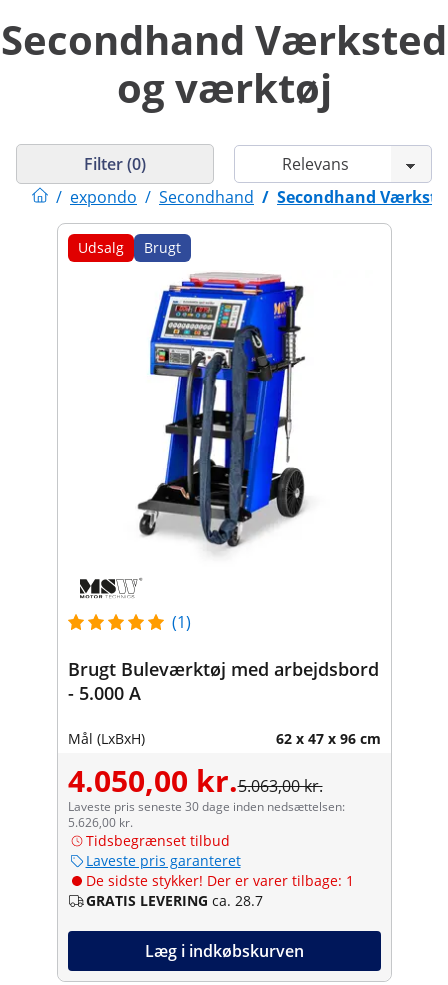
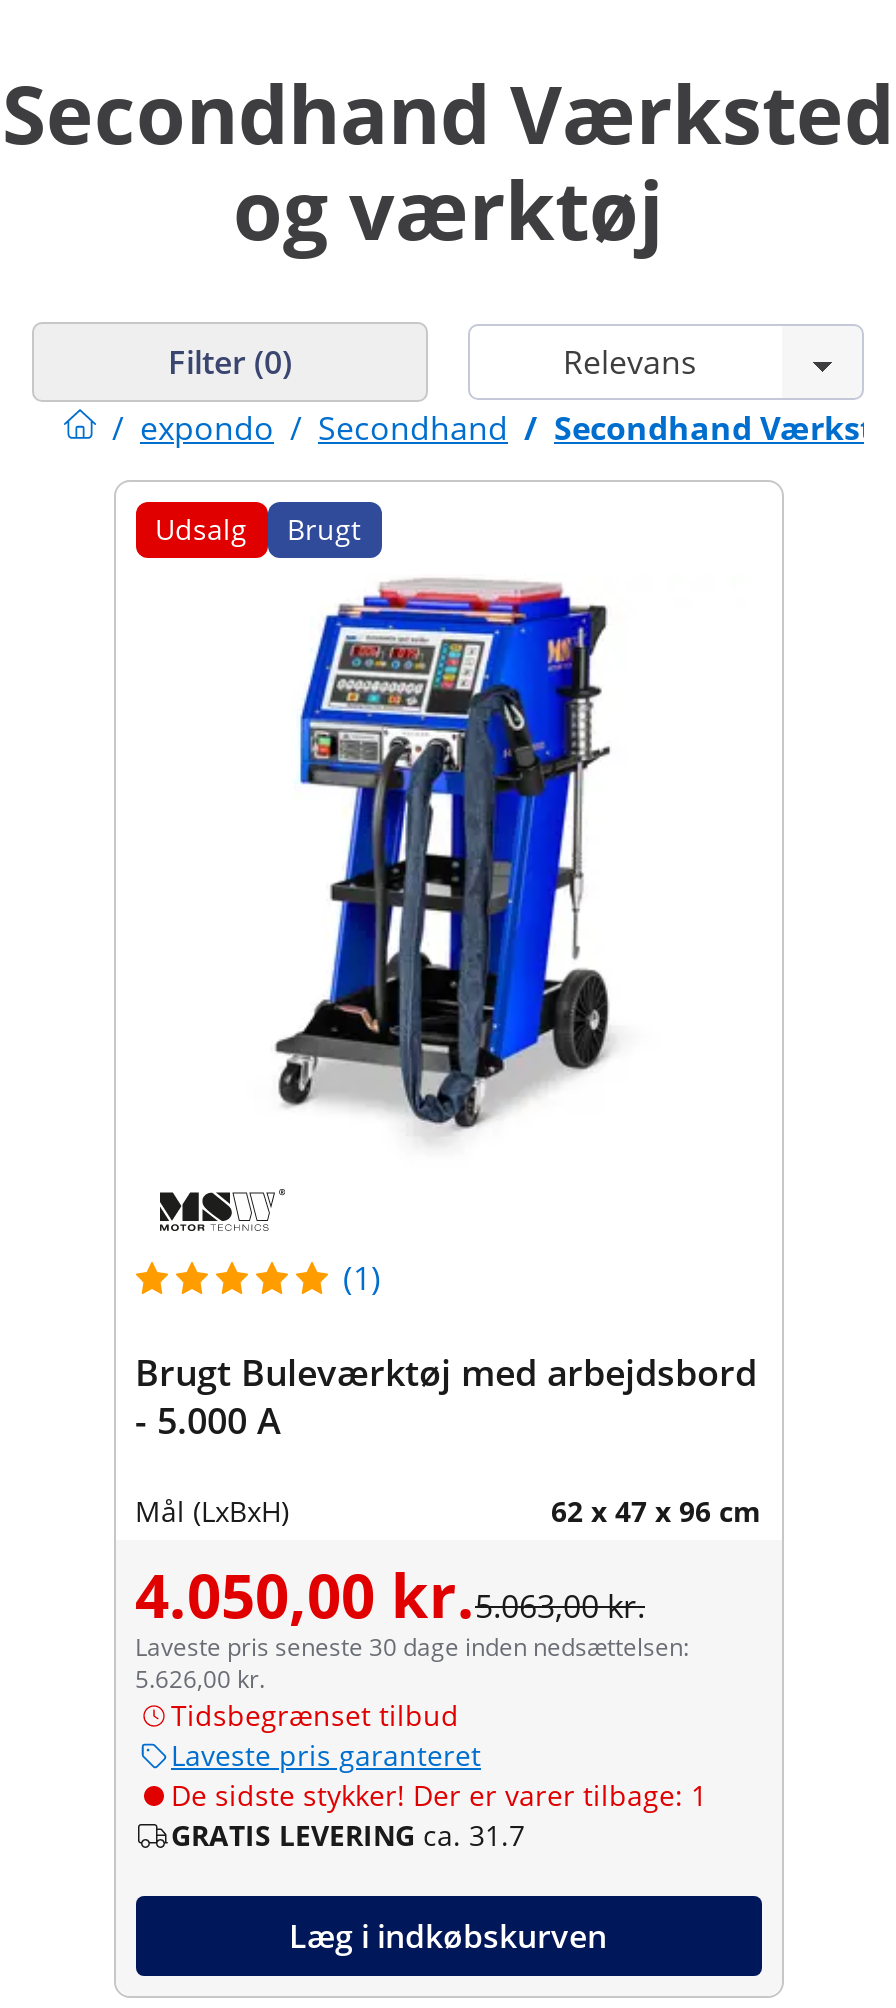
- GRATIS LEVERING ca. 28.7
+ GRATIS LEVERING ca. 31.7
